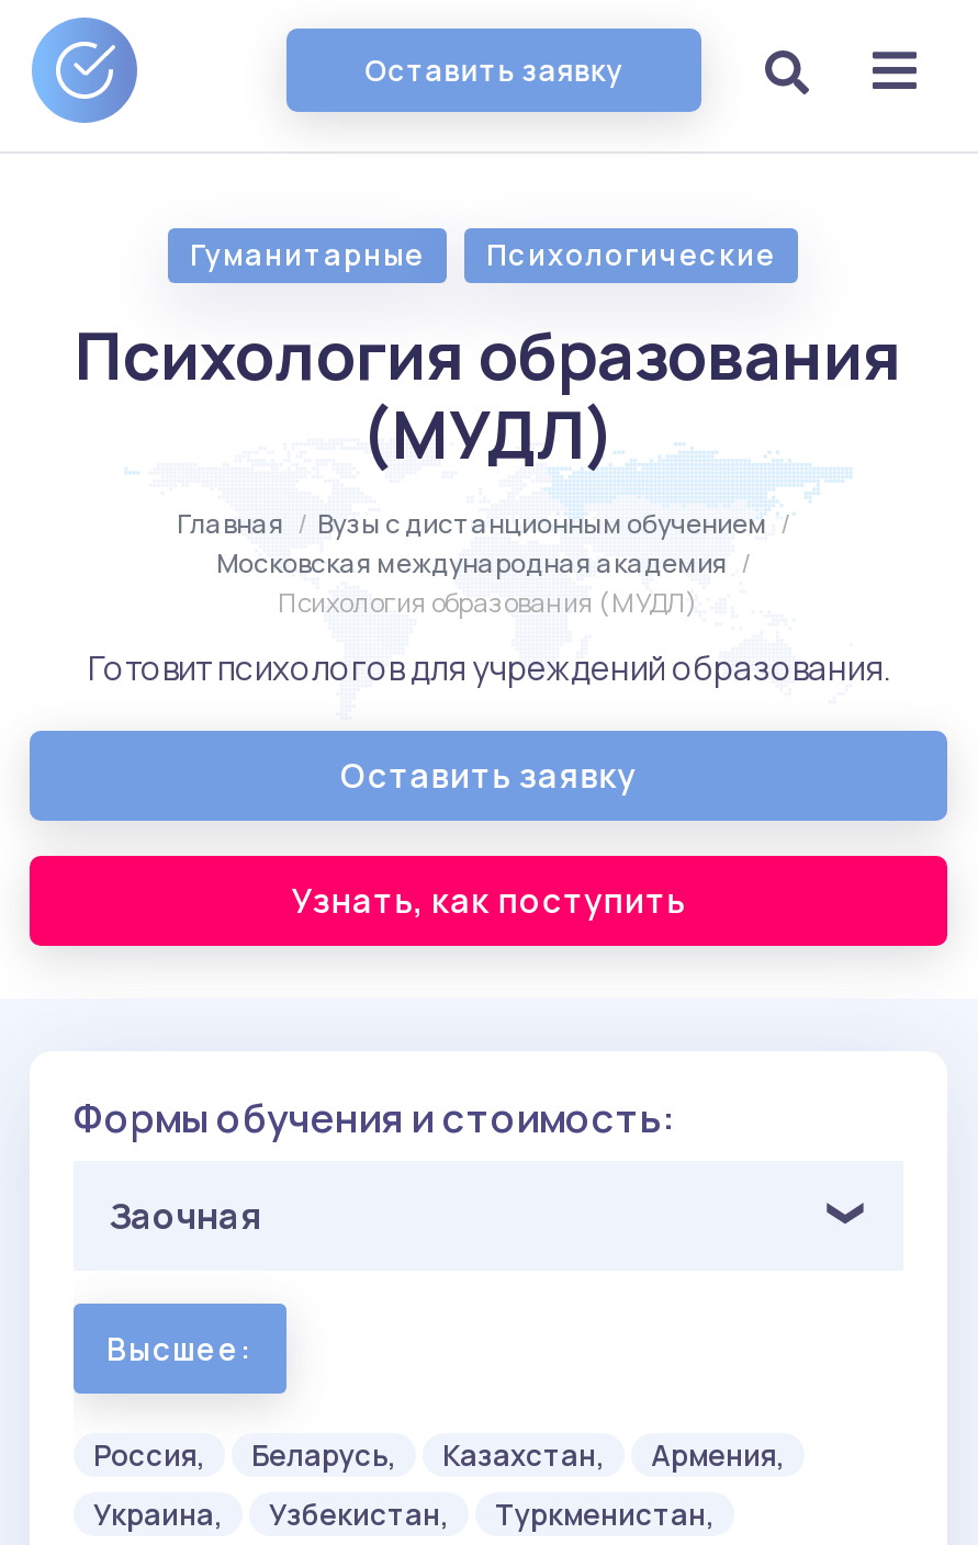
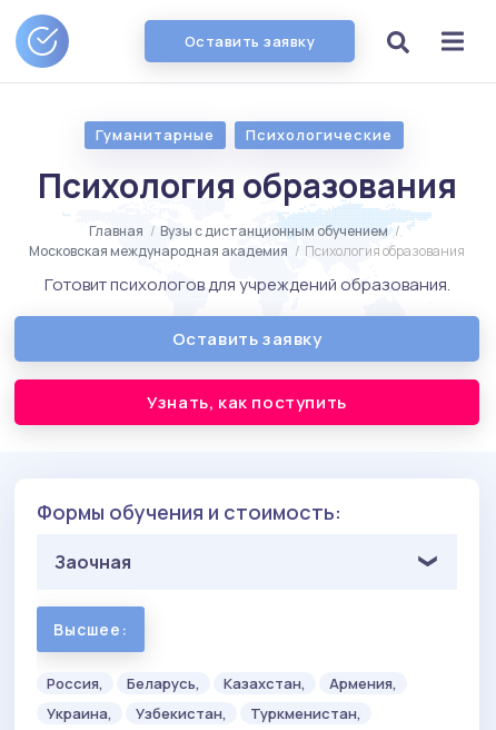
- (МУДЛ)

- Московская международная академия /
- Психология образования (МУДЛ)
+ Московская международная академия / Психология образования
